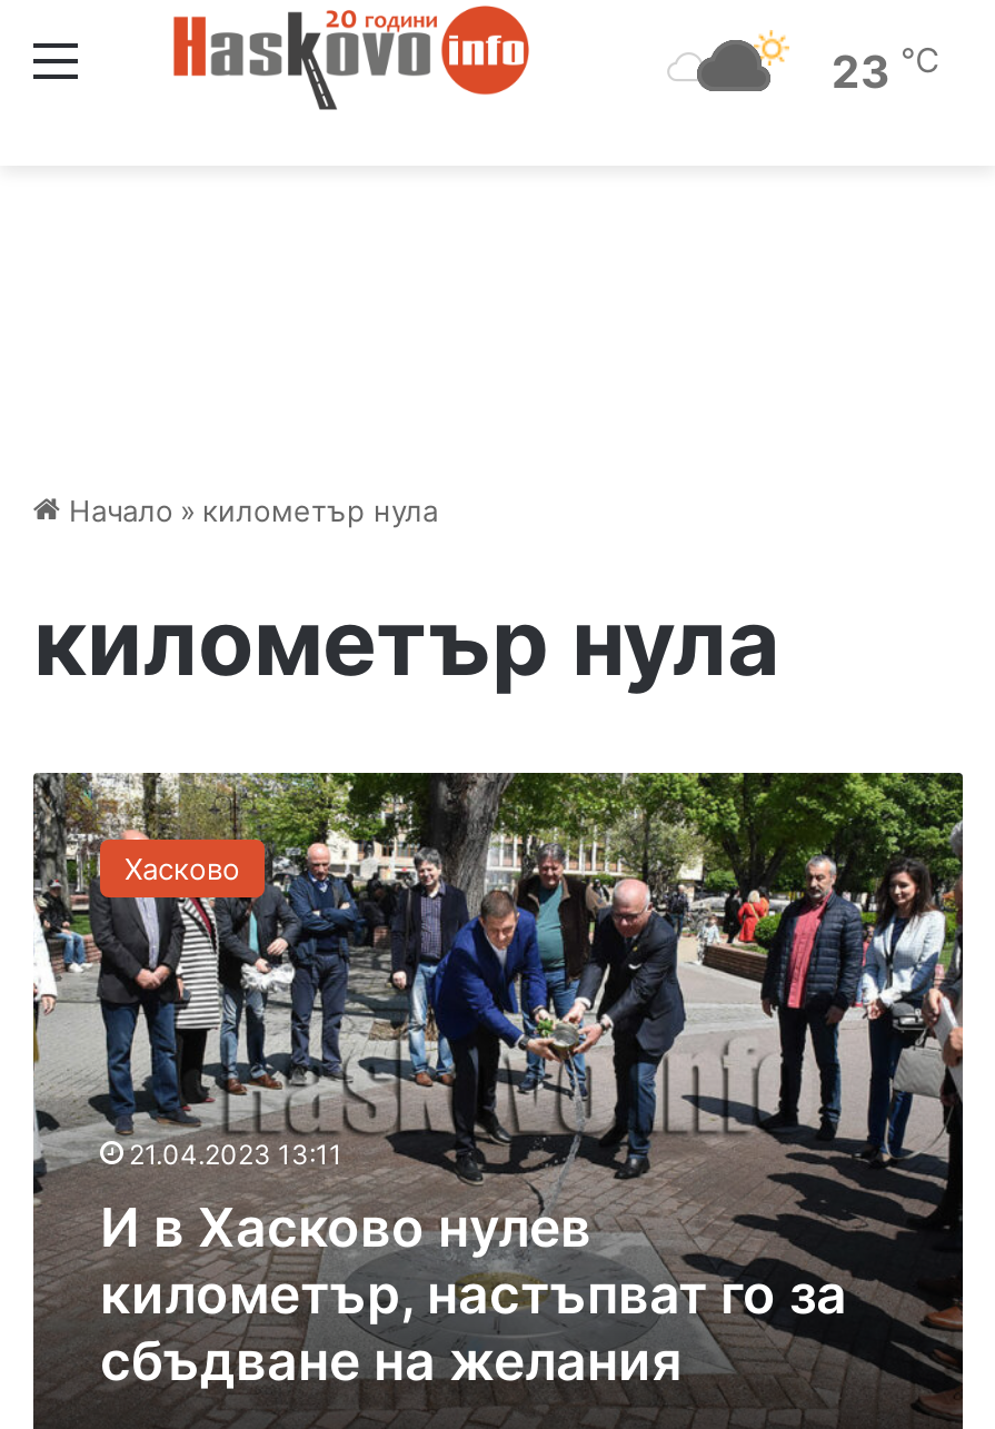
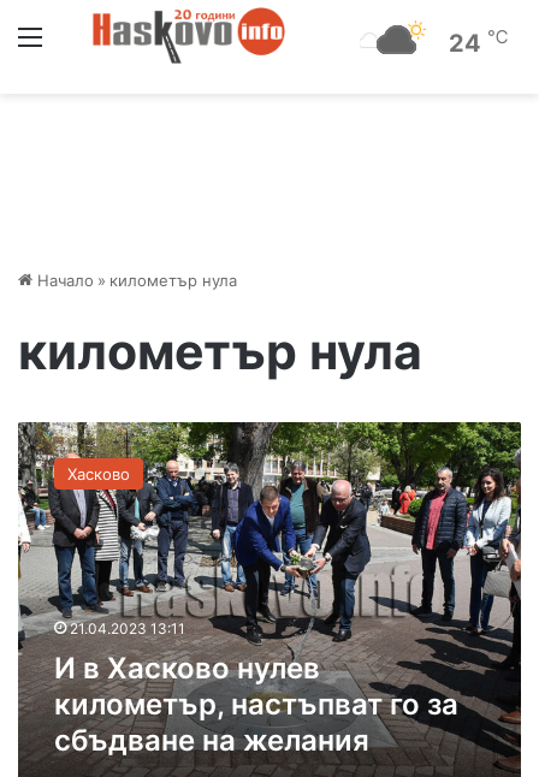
- 23 ℃
+ 24 ℃
